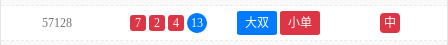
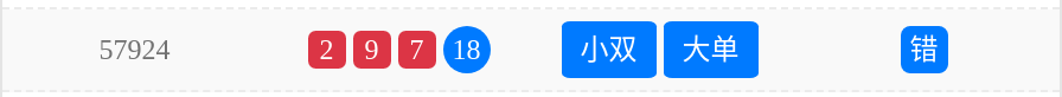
- 57128
+ 57924
+ 2
+ 9

- 2
- 4
- 13
- 大双
- 小单
- 中
+ 18
+ 小双
+ 大单
+ 错
